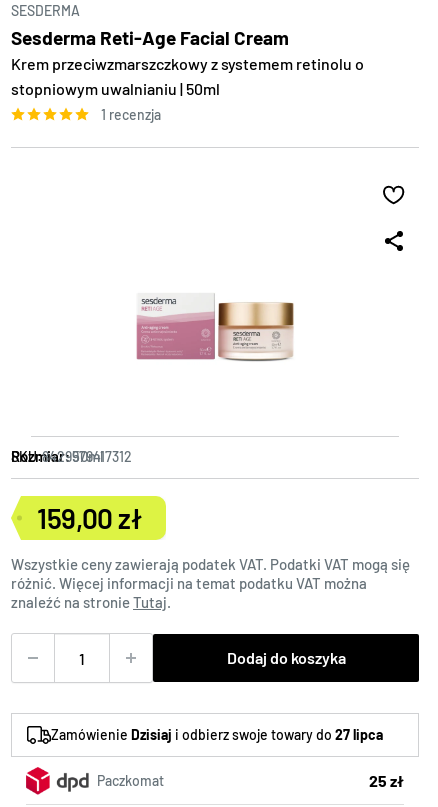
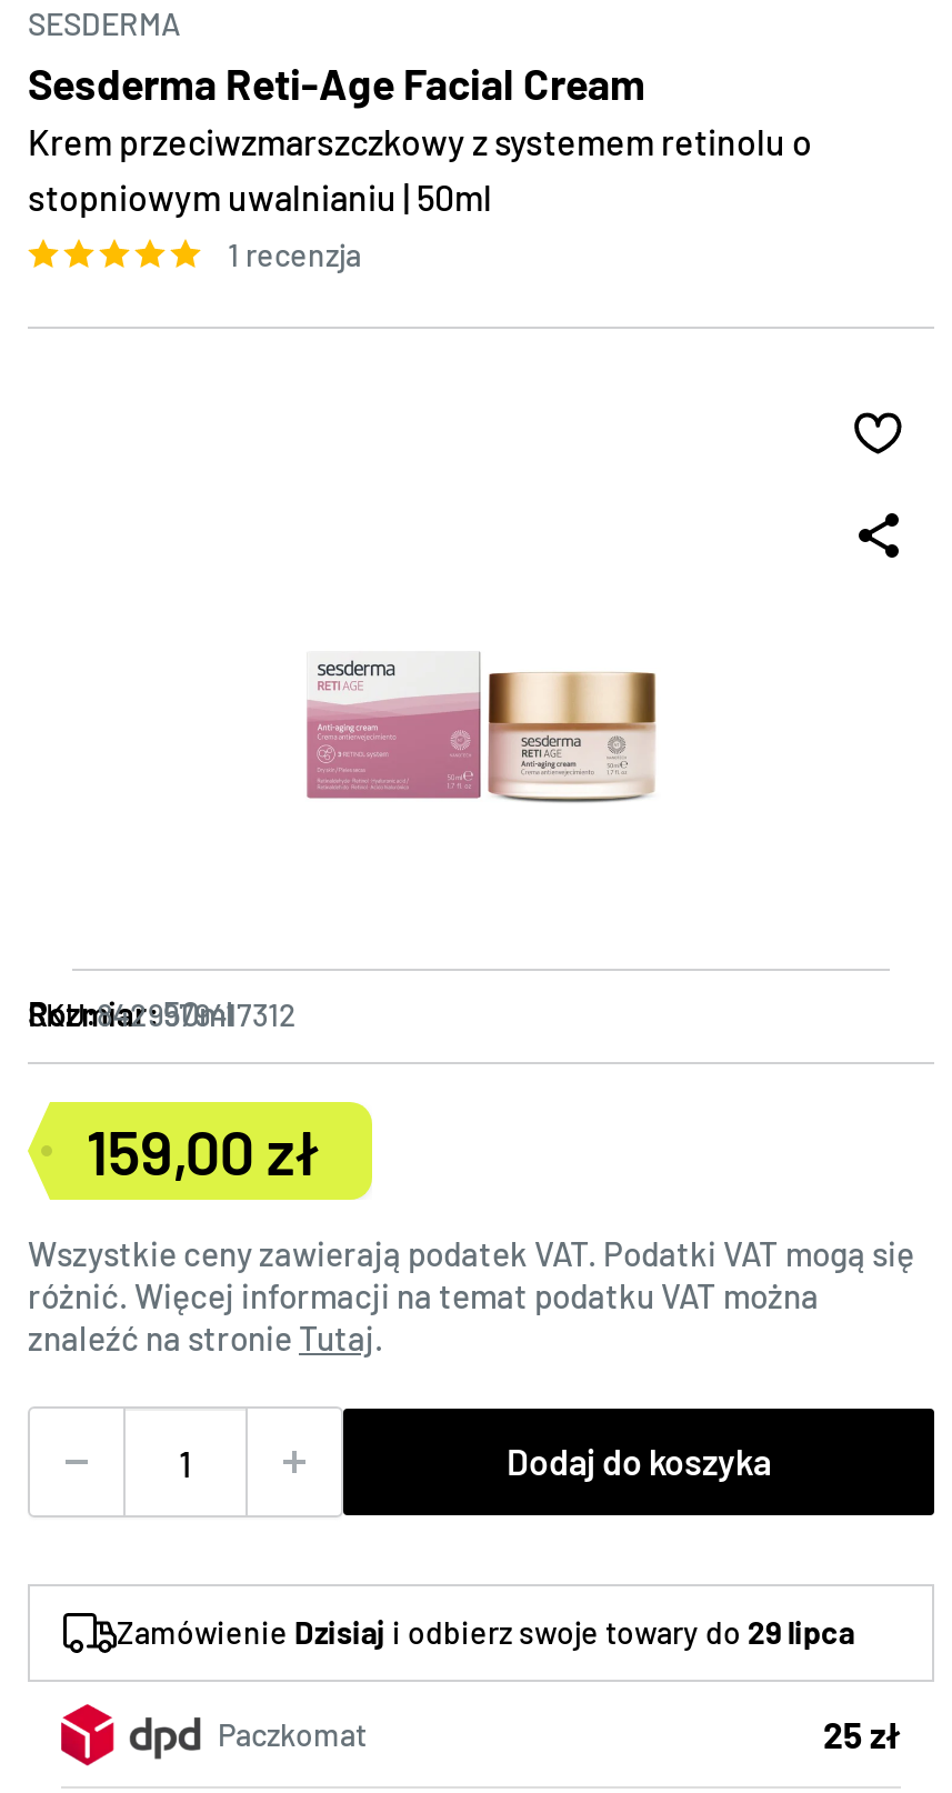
- Zamówienie Dzisiaj i odbierz swoje towary do 27 lipca
+ Zamówienie Dzisiaj i odbierz swoje towary do 29 lipca
